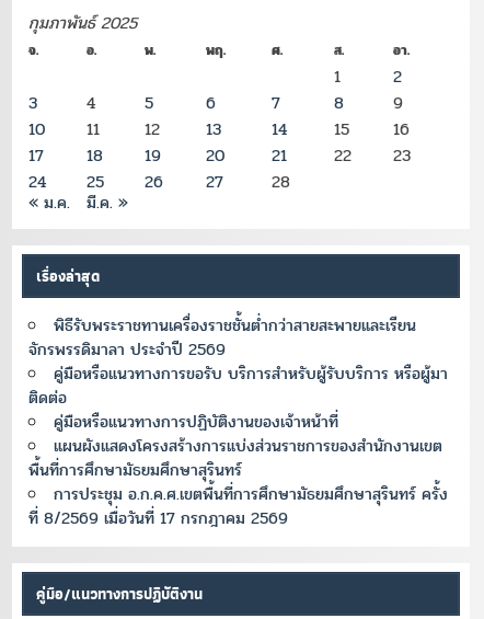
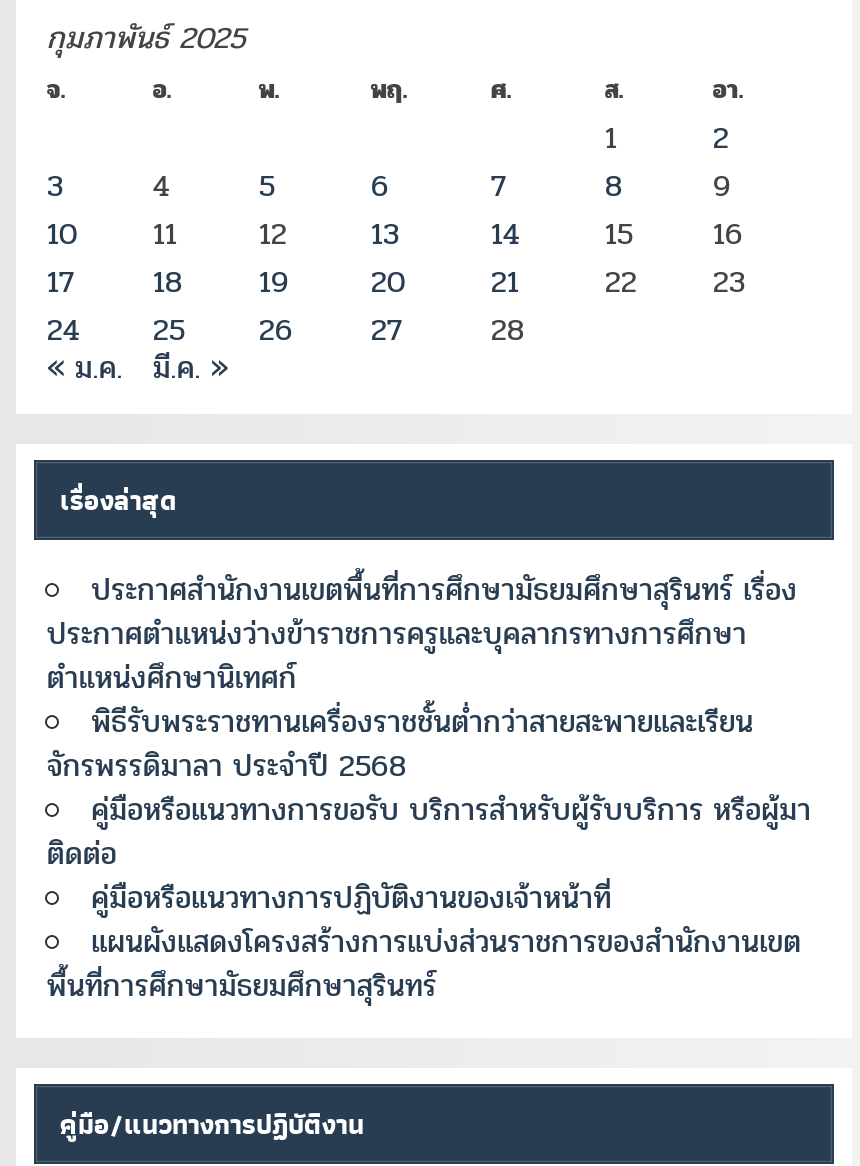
+ ประกาศสำนักงานเขตพื้นที่การศึกษามัธยมศึกษาสุรินทร์ เรื่อง
+ ประกาศตำแหน่งว่างข้าราชการครูและบุคลากรทางการศึกษา
+ ตำแหน่งศึกษานิเทศก์

moved down: พิธีรับพระราชทานเครื่องราชชั้นต่ำกว่าสายสะพายและเรียน

- จักรพรรดิมาลา ประจำปี 2569
+ จักรพรรดิมาลา ประจำปี 2568

moved down: คู่มือหรือแนวทางการขอรับ บริการสำหรับผู้รับบริการ หรือผู้มา | ติดต่อ | คู่มือหรือแนวทางการปฏิบัติงานของเจ้าหน้าที่ | แผนผังแสดงโครงสร้างการแบ่งส่วนราชการของสำนักงานเขต | พื้นที่การศึกษามัธยมศึกษาสุรินทร์

- การประชุม อ.ก.ค.ศ.เขตพื้นที่การศึกษามัธยมศึกษาสุรินทร์ ครั้ง
- ที่ 8/2569 เมื่อวันที่ 17 กรกฎาคม 2569
